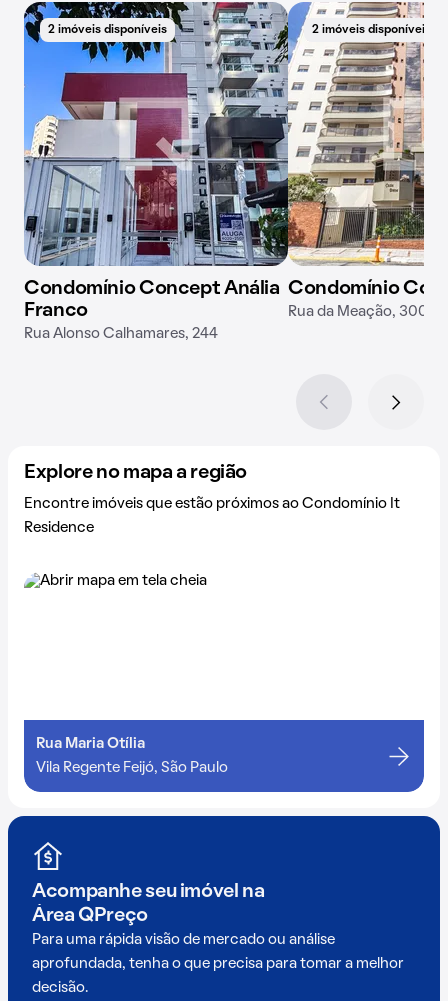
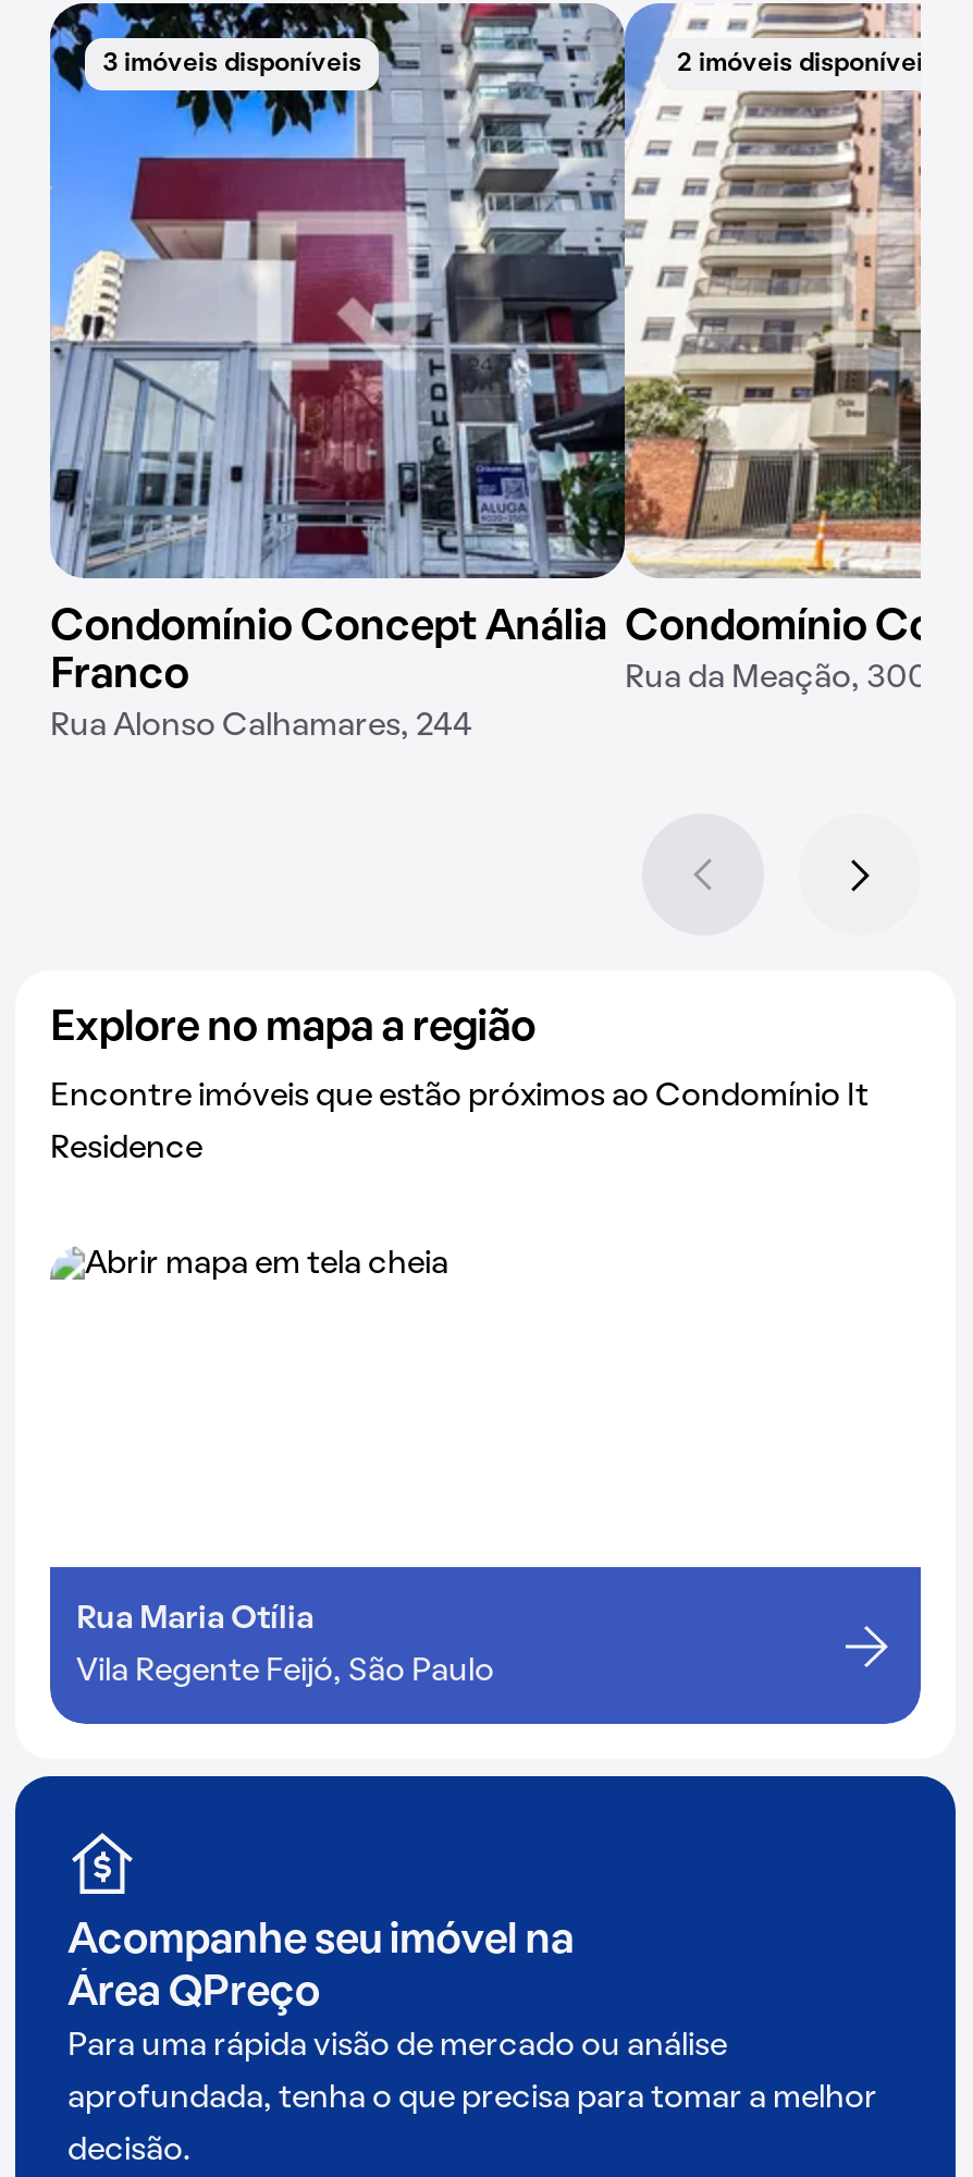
- 2 imóveis disponíveis
+ 3 imóveis disponíveis
